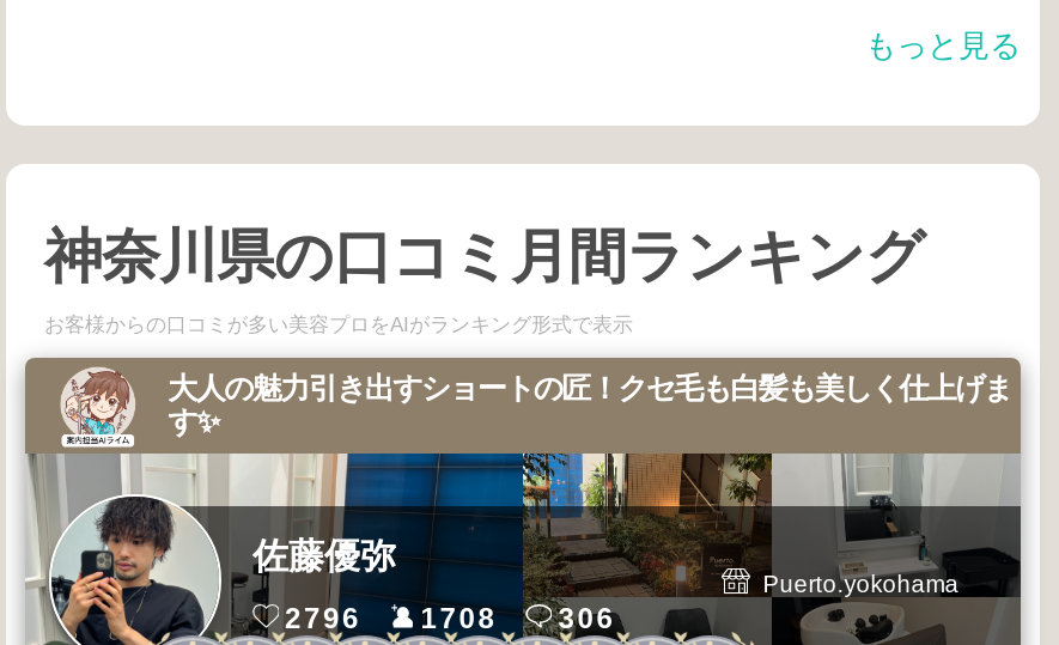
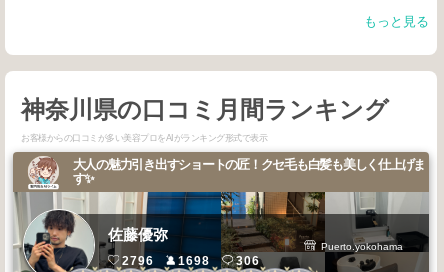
- 2796 1708 306
+ 2796 1698 306
